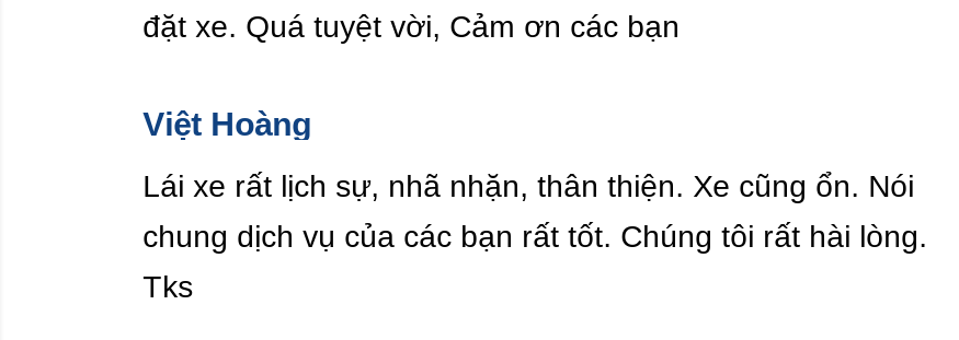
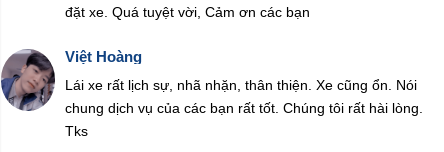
+ [image]
